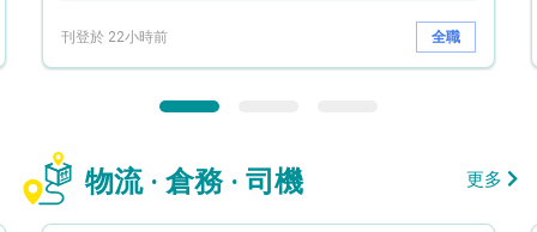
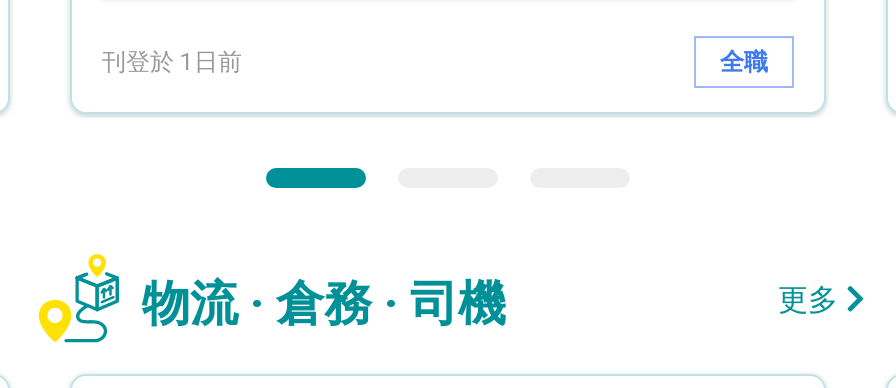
- 刊登於 22小時前
+ 刊登於 1日前
